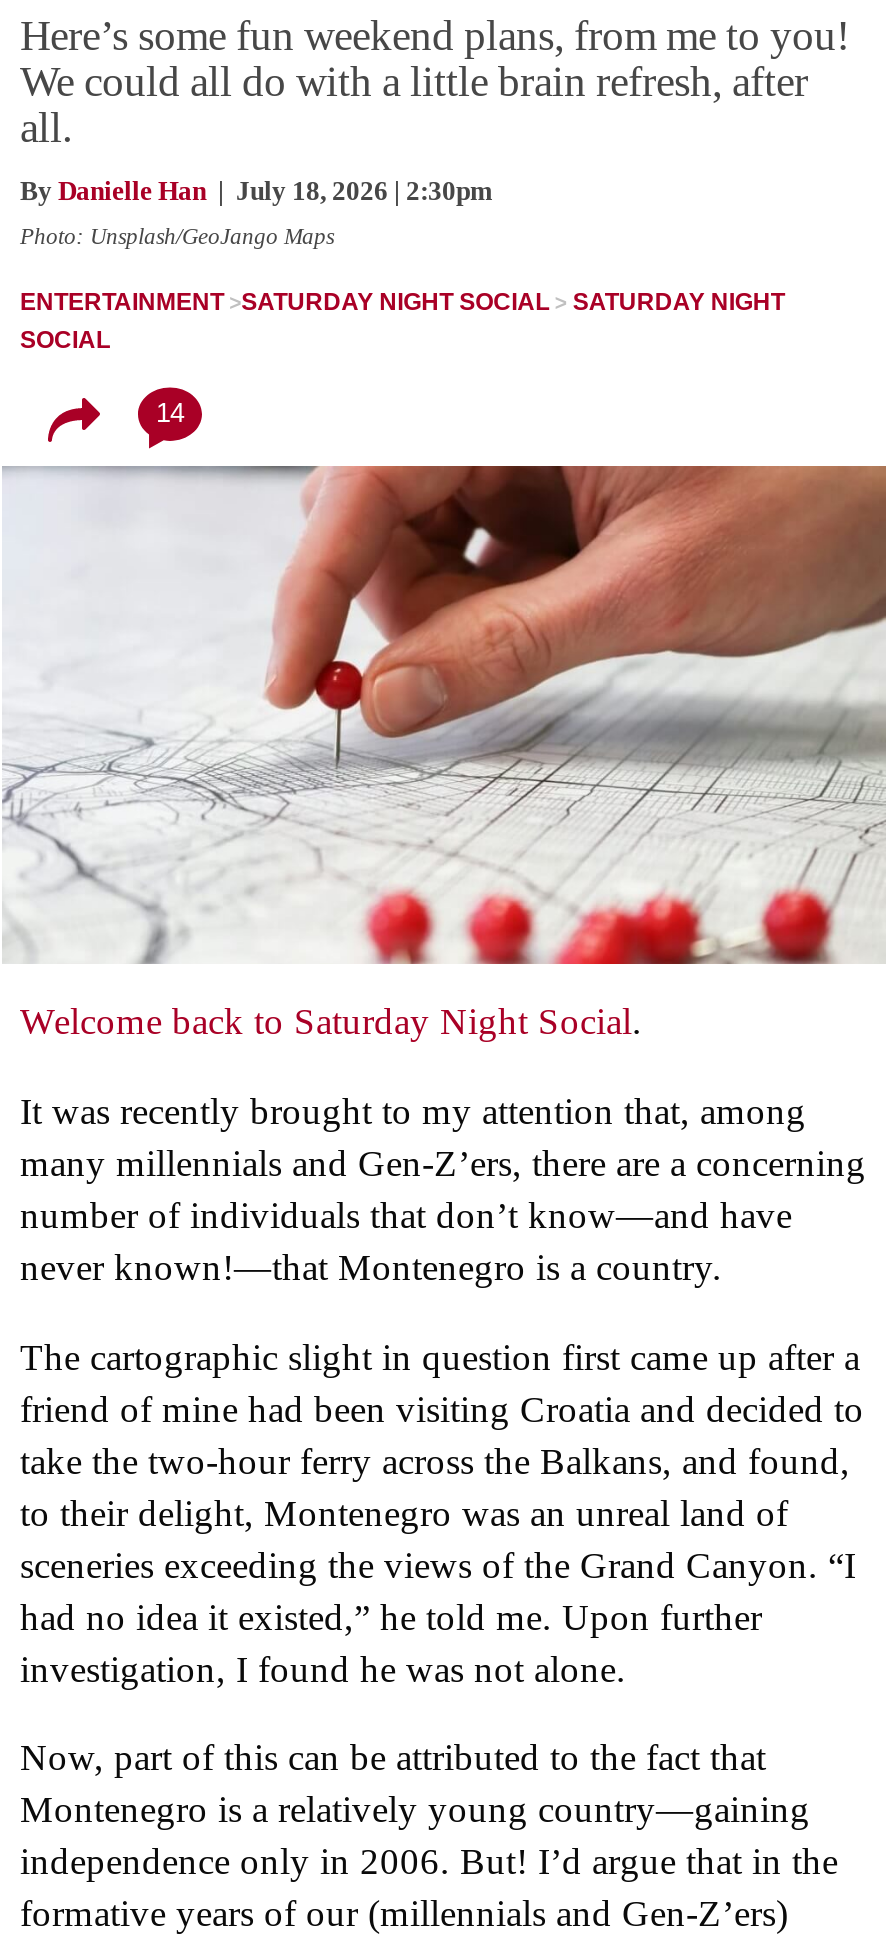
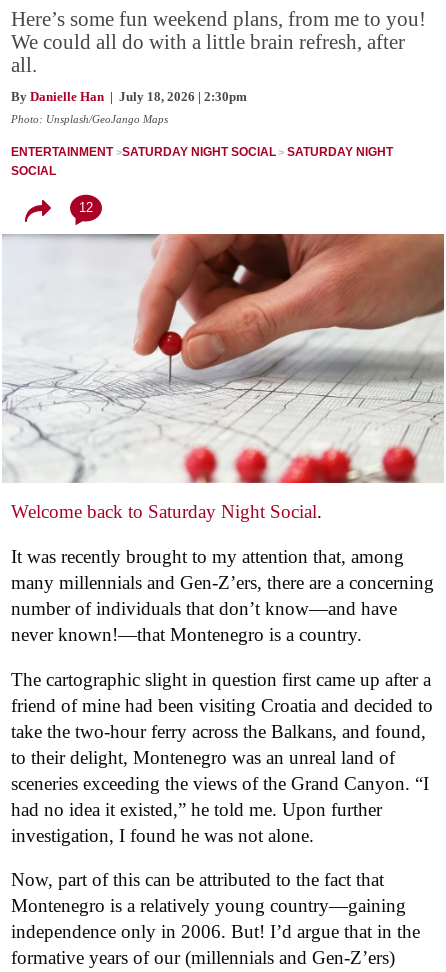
- 14
+ 12
